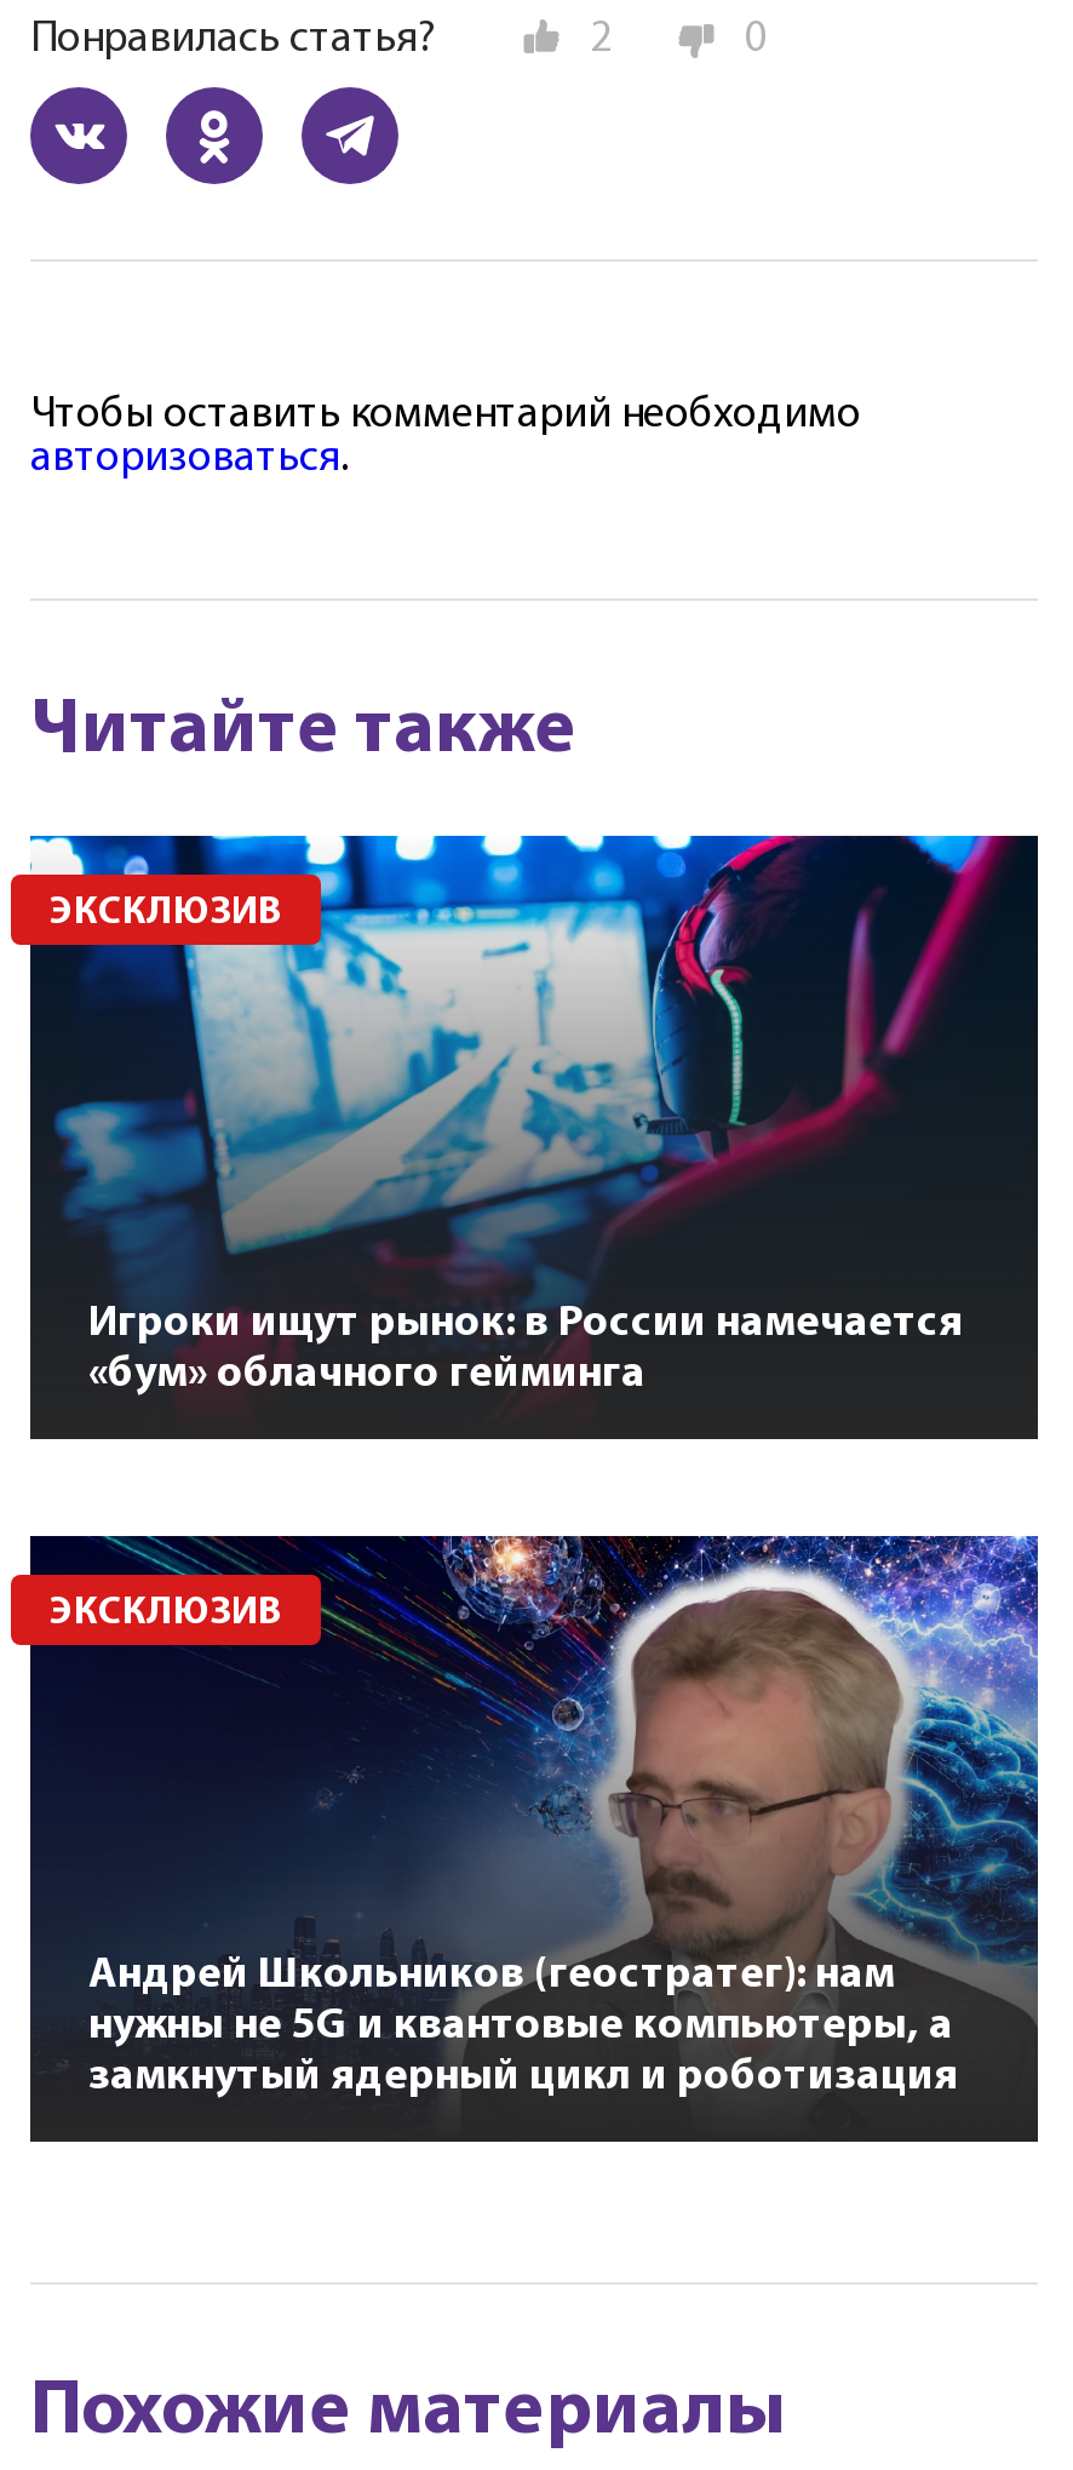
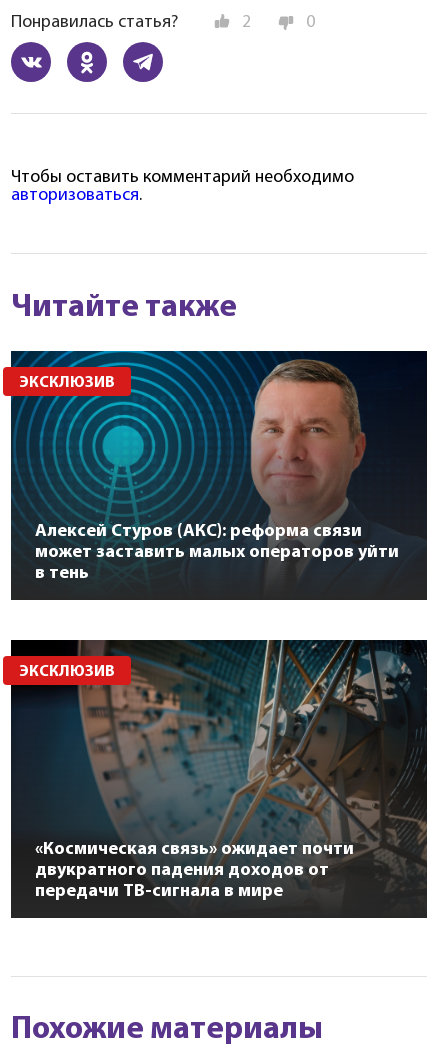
- [image]
- Игроки ищут рынок: в России намечается
- «бум» облачного гейминга
+ [image]
+ Алексей Стуров (АКС): реформа связи
+ может заставить малых операторов уйти
+ в тень

- [image]
- Андрей Школьников (геостратег): нам
- нужны не 5G и квантовые компьютеры, а
- замкнутый ядерный цикл и роботизация
+ [image]
+ «Космическая связь» ожидает почти
+ двукратного падения доходов от
+ передачи ТВ-сигнала в мире
